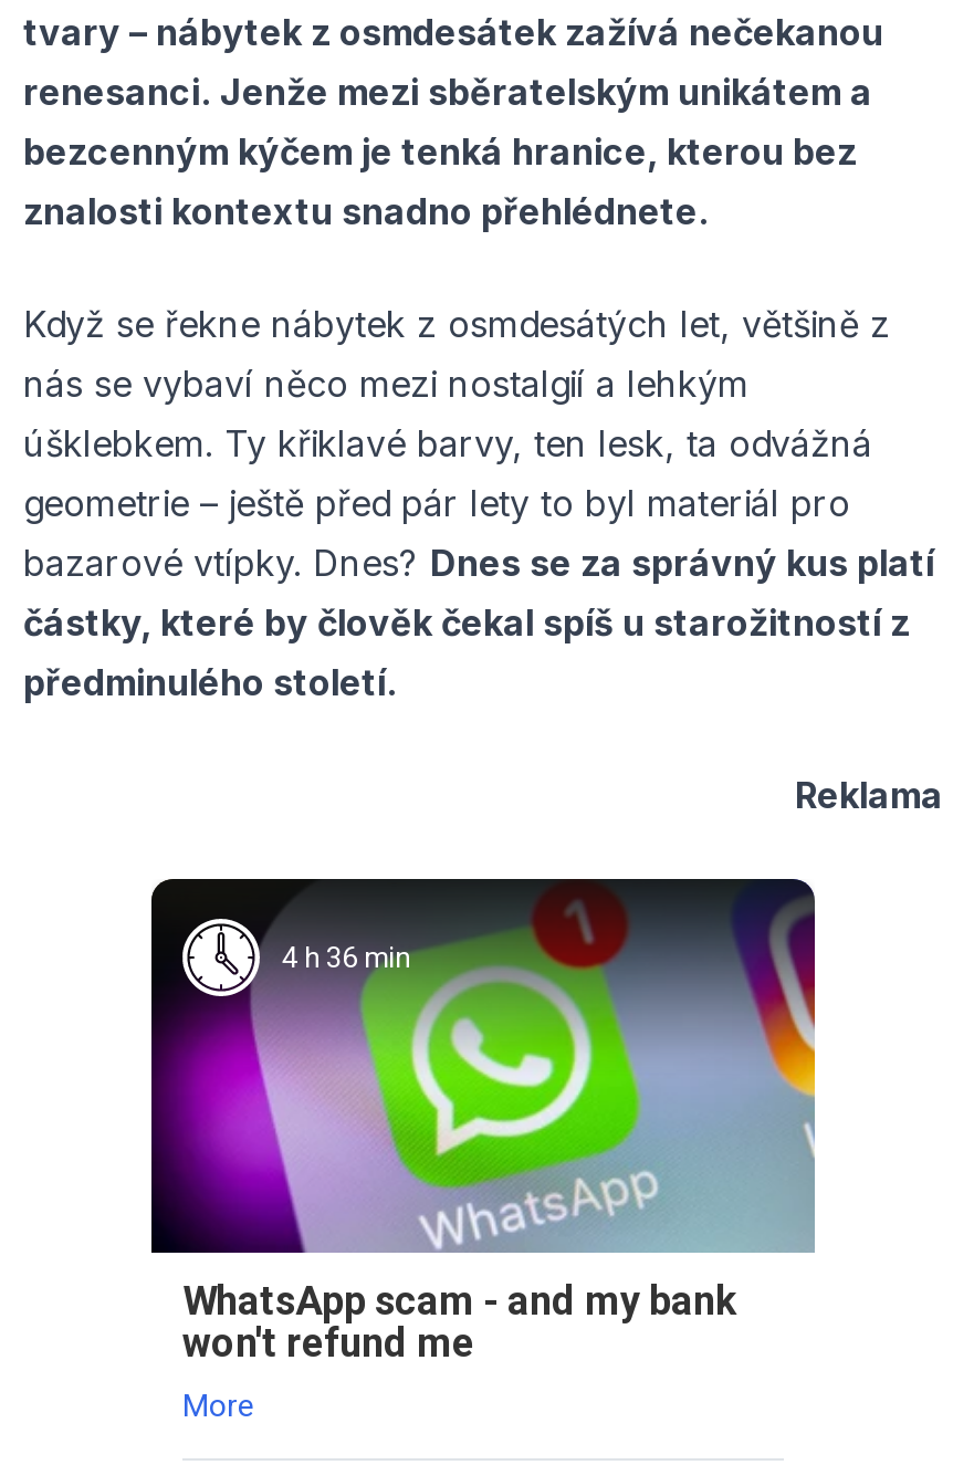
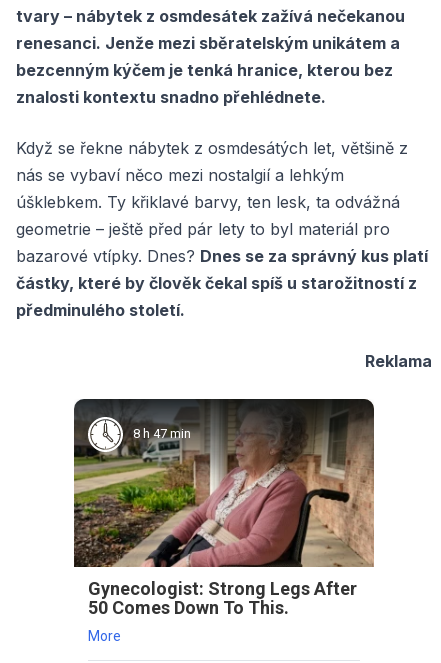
- [image]
- 4 h 36 min
+ [image]
+ 8 h 47 min

- WhatsApp scam - and my bank
- won't refund me
+ Gynecologist: Strong Legs After
+ 50 Comes Down To This.
